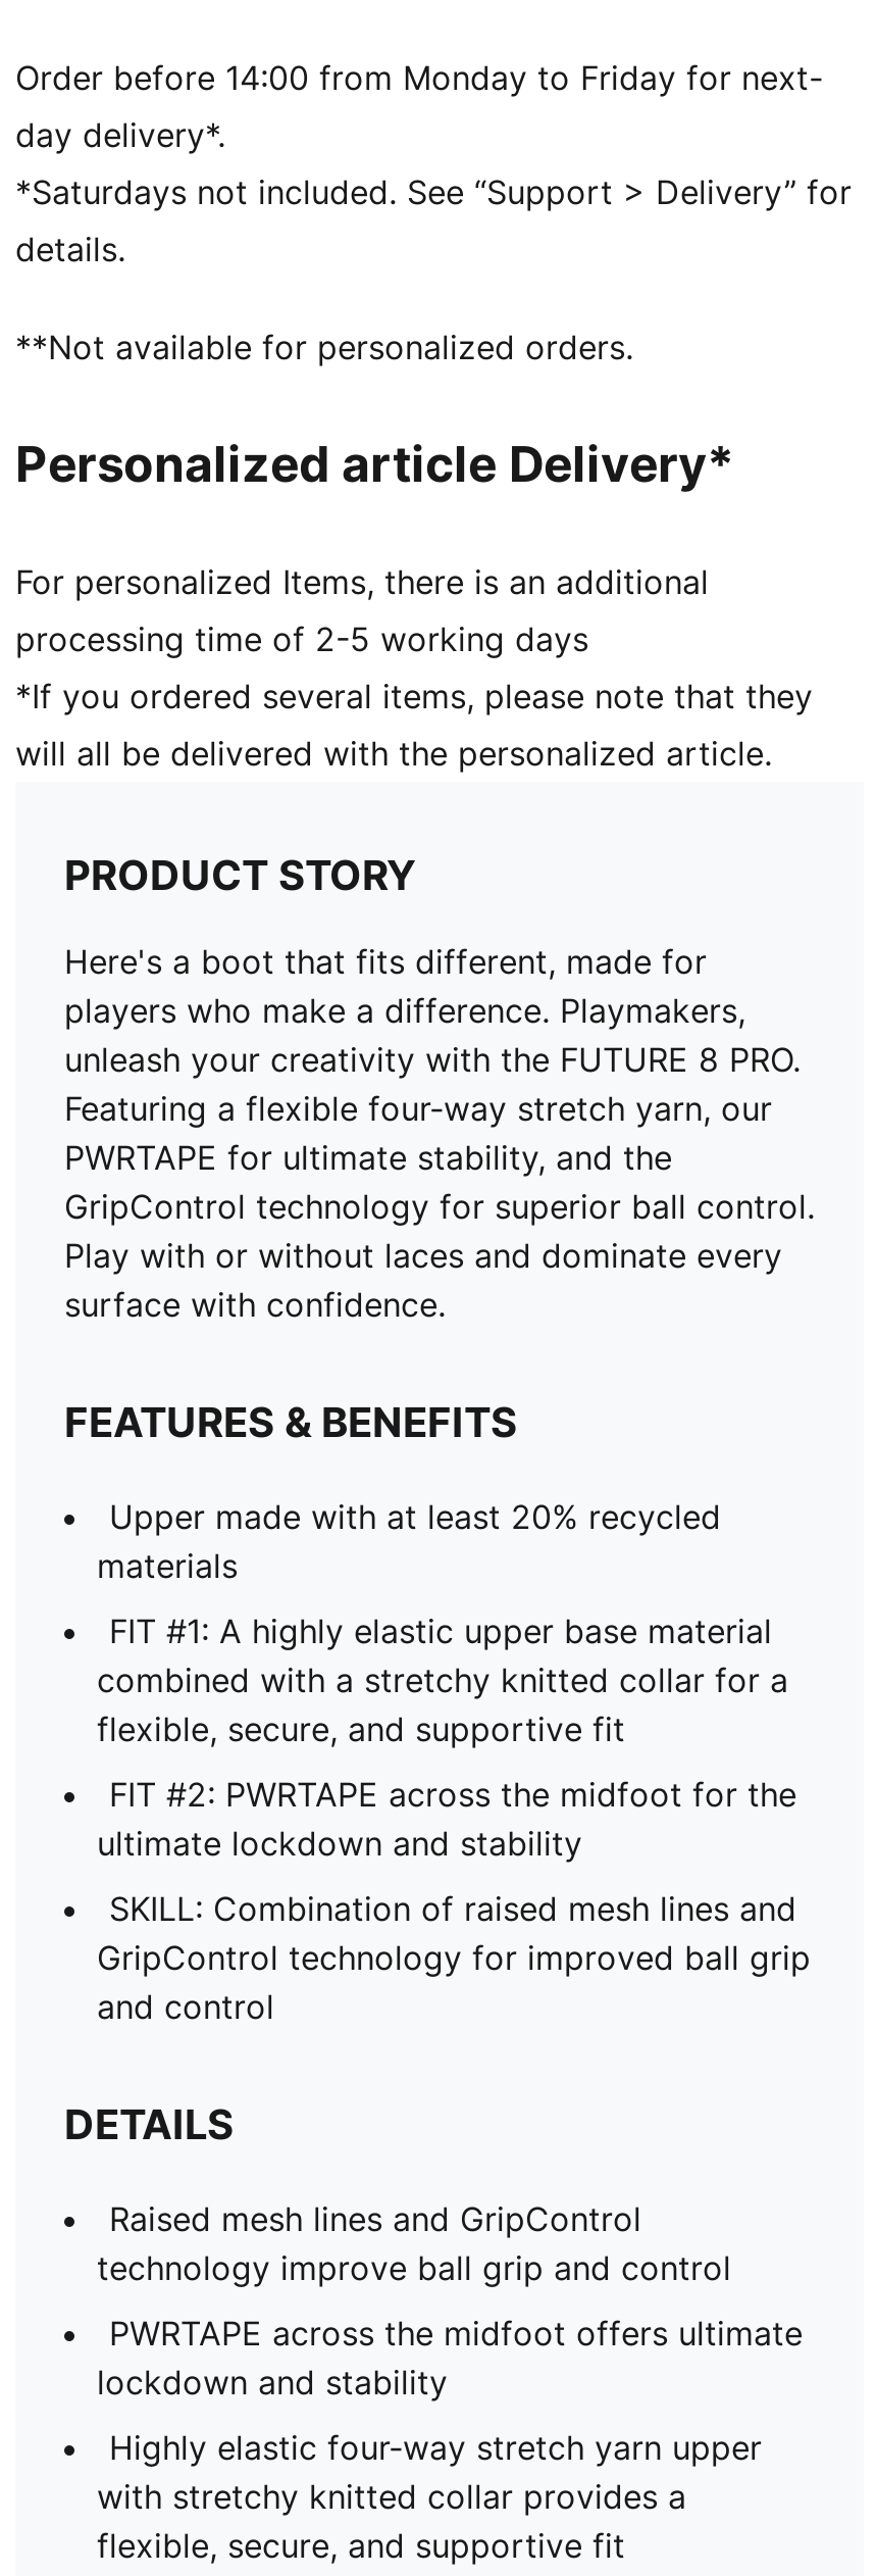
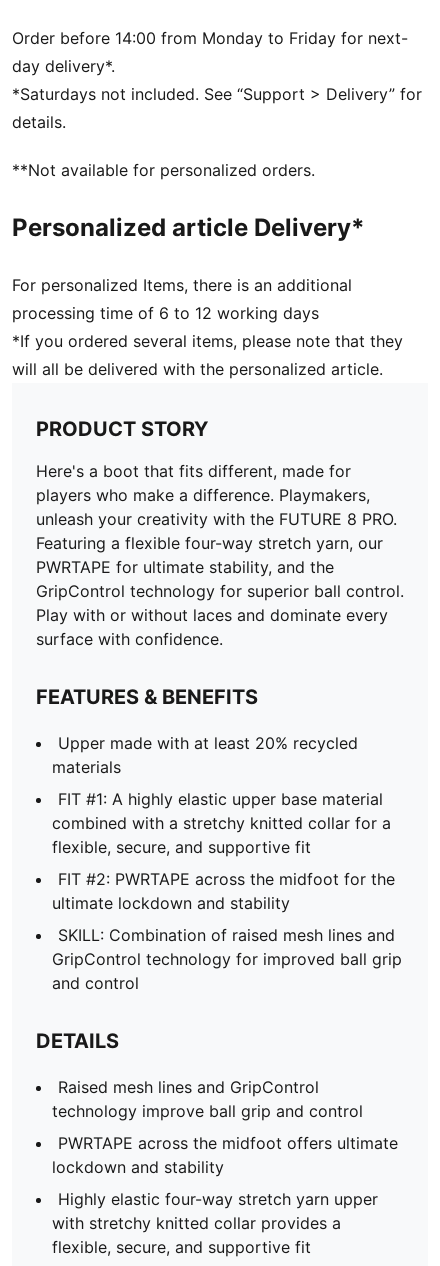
- processing time of 2-5 working days
+ processing time of 6 to 12 working days
